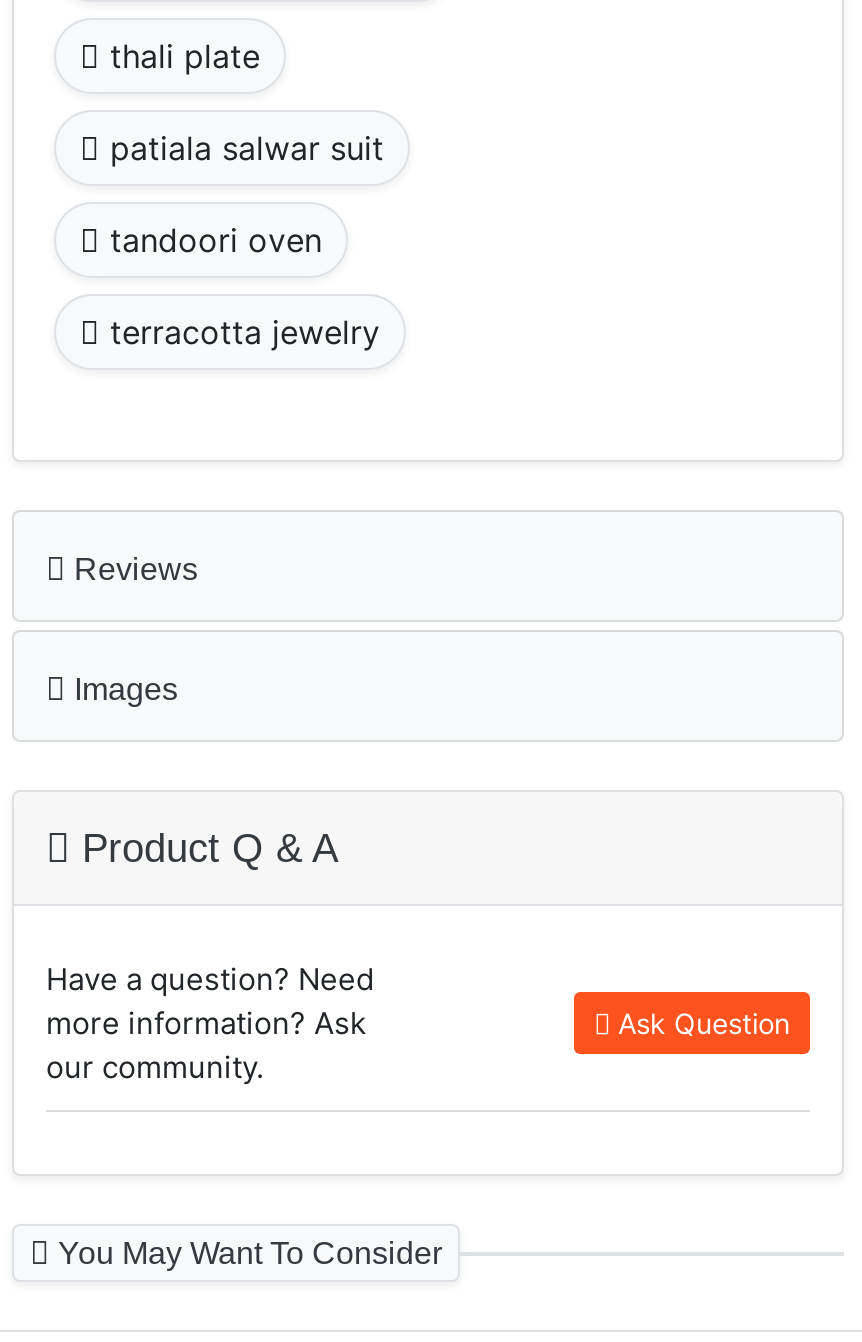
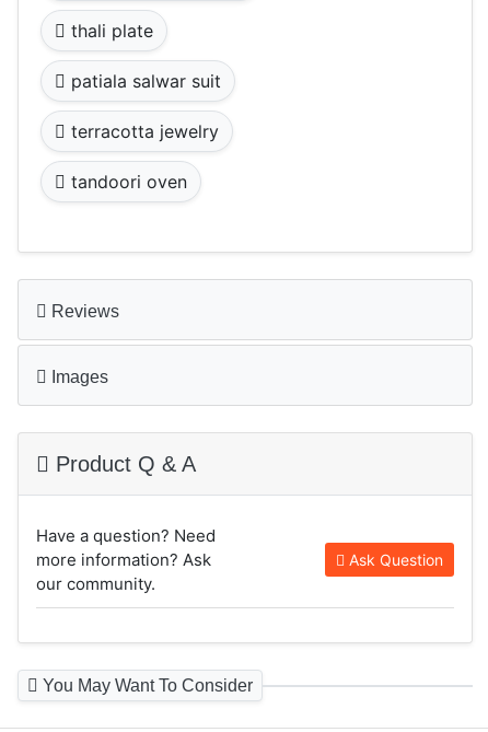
moved down: tandoori oven

moved up: terracotta jewelry
